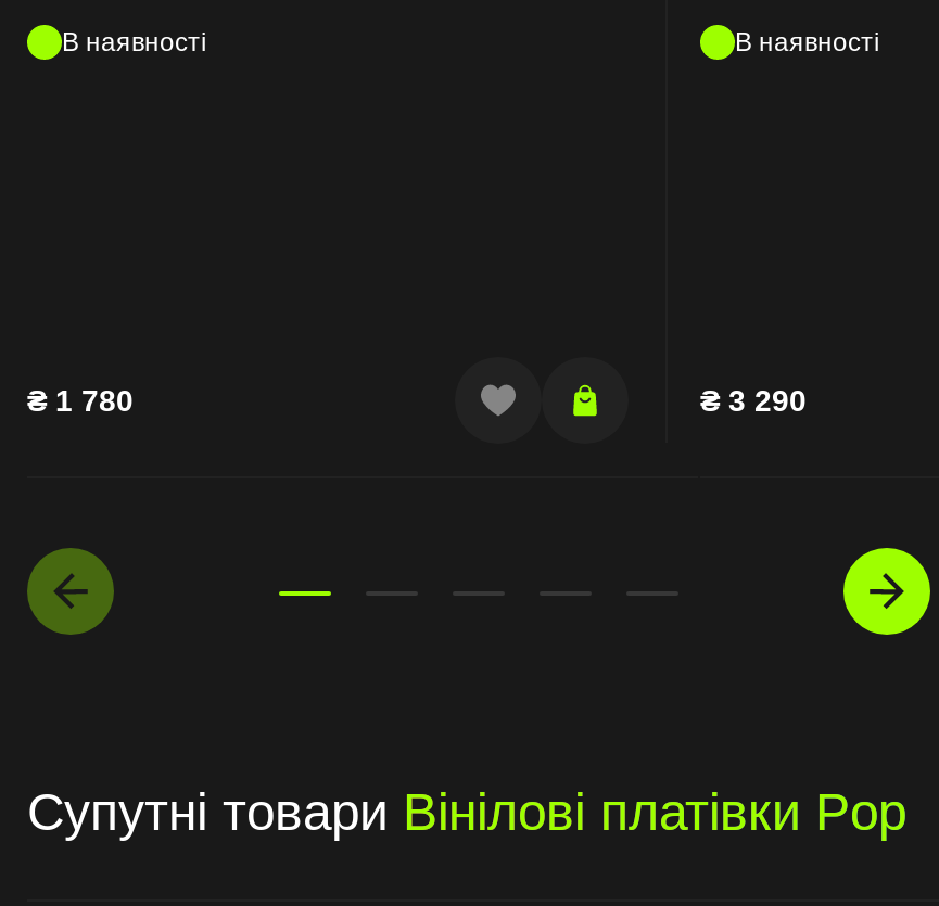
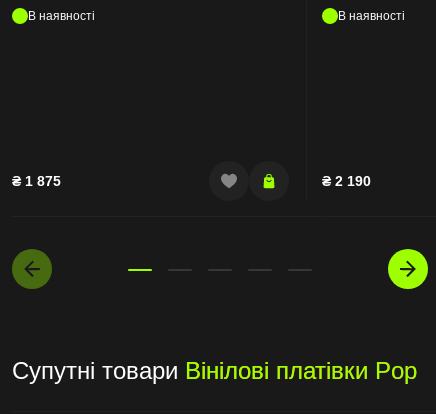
- ₴ 1 780
+ ₴ 1 875

- ₴ 3 290
+ ₴ 2 190
